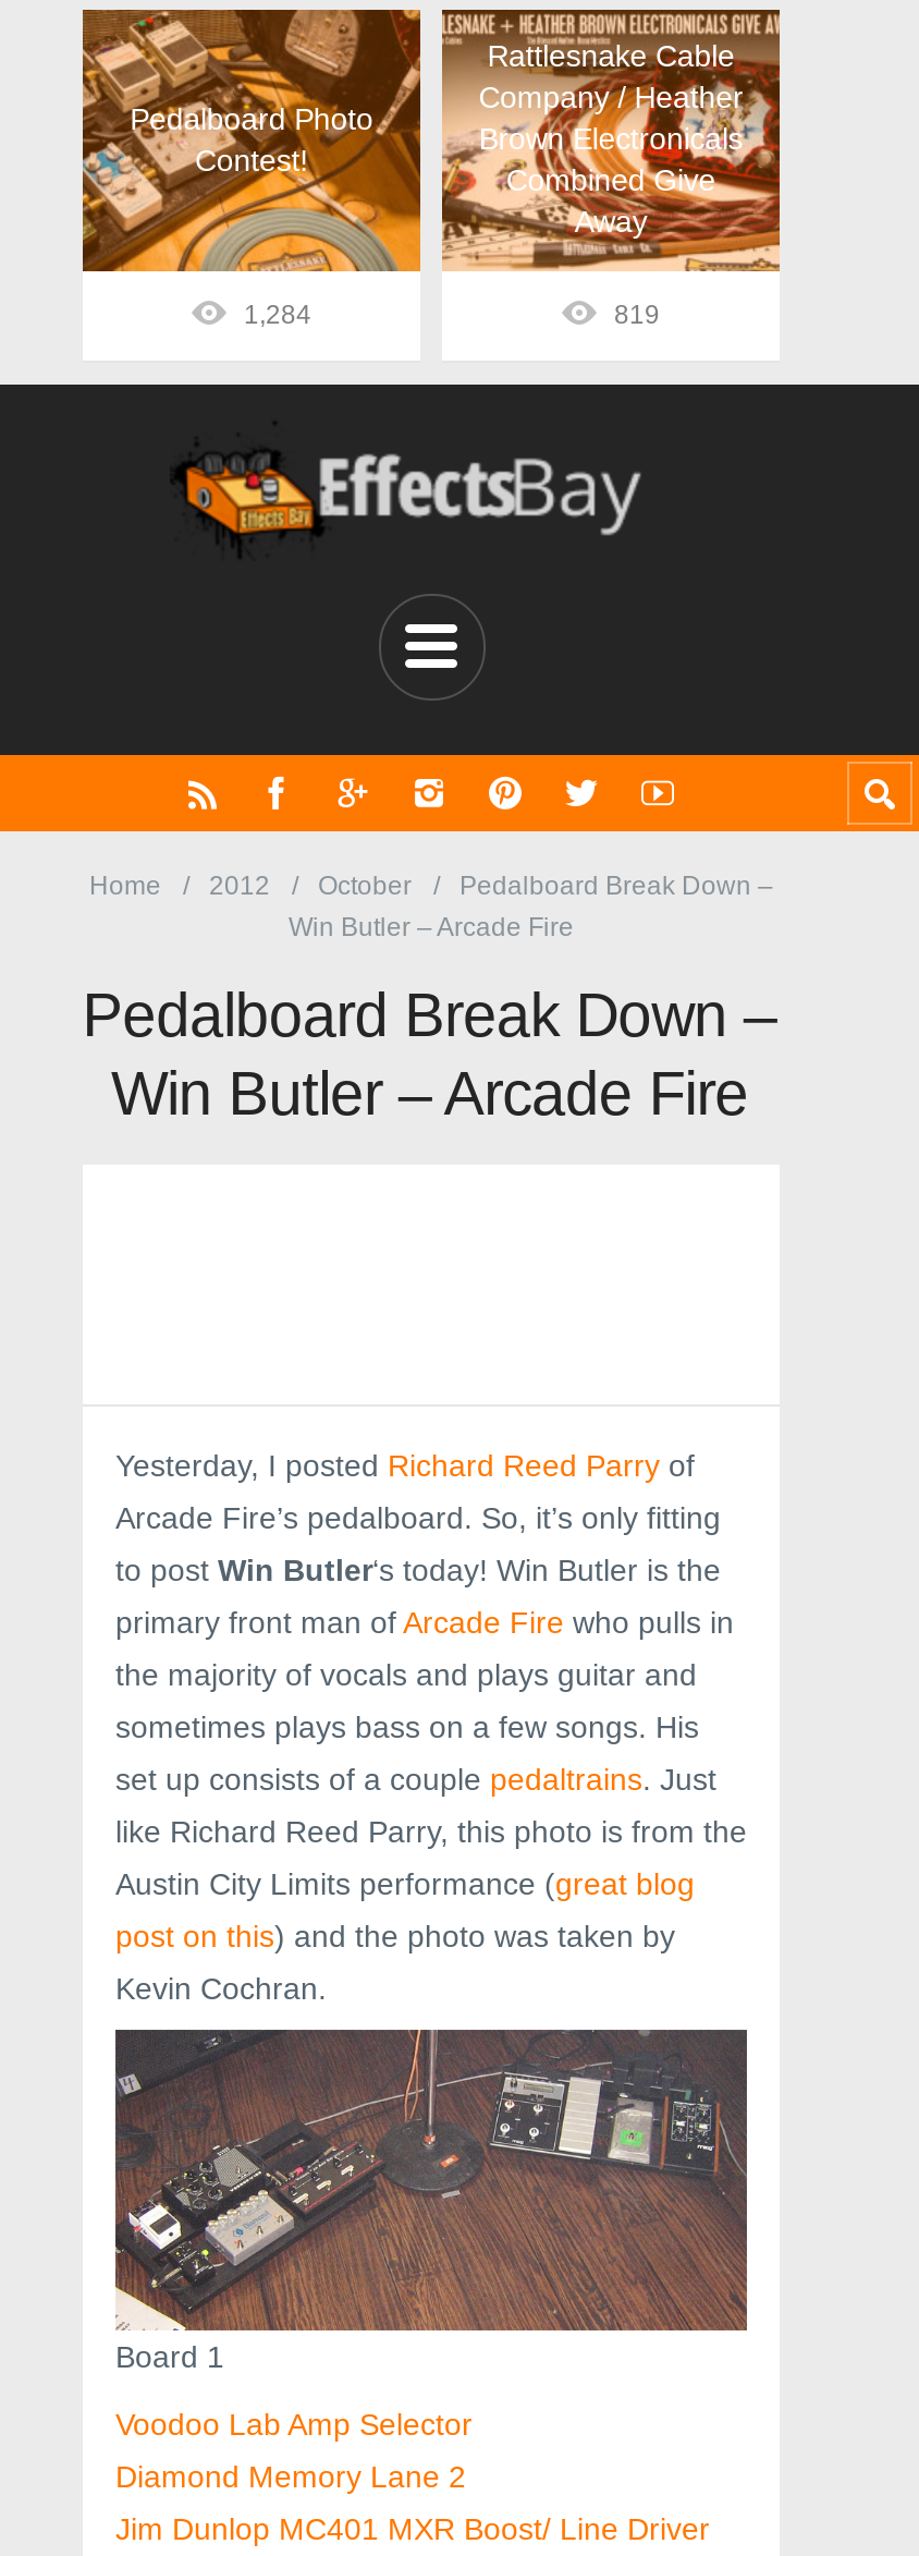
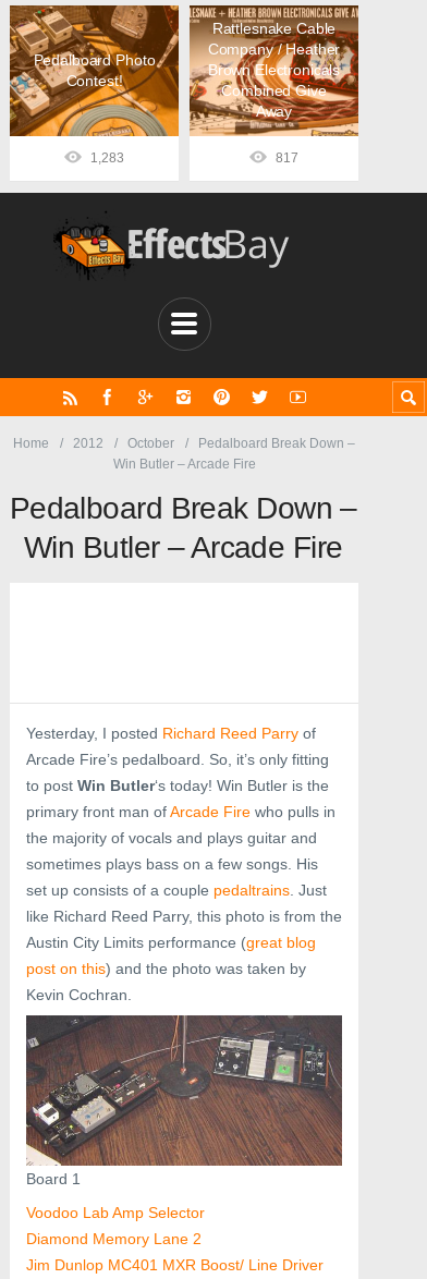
- 1,284
+ 1,283

- 819
+ 817
